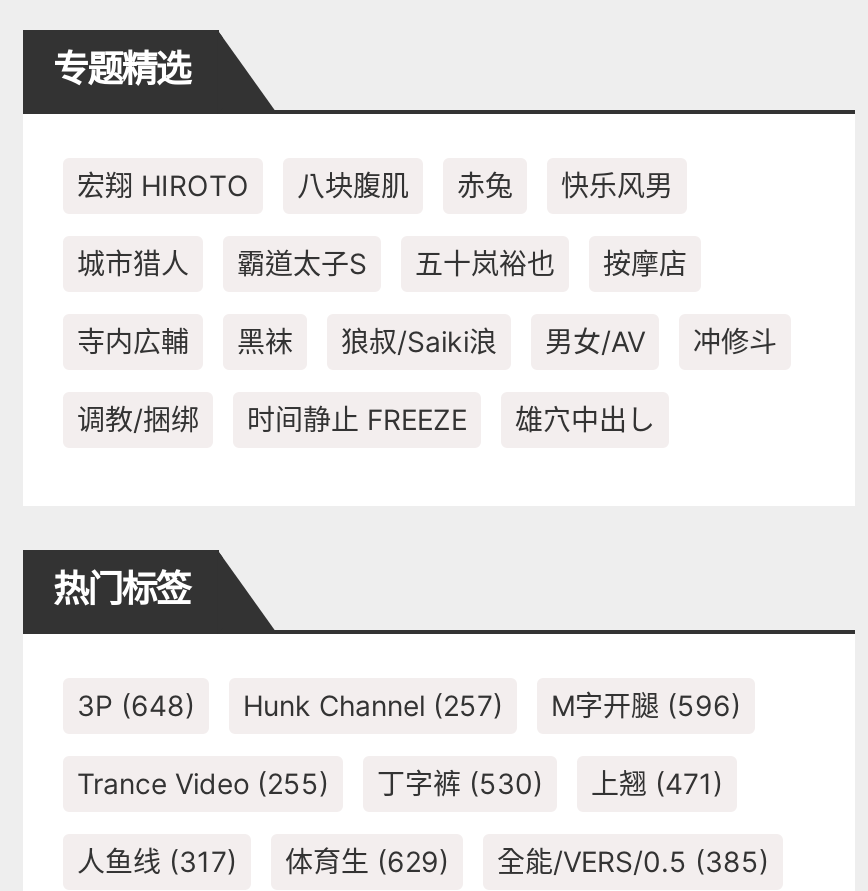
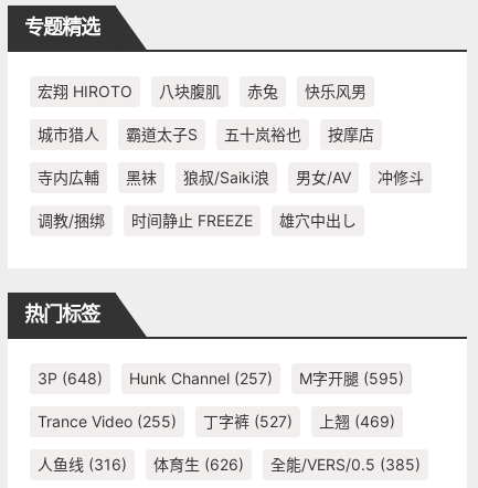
- 3P (648) Hunk Channel (257) M字开腿(596)
+ 3P (648) Hunk Channel (257) M字开腿(595)

- 丁字裤(530)
+ 丁字裤(527)

- 上翘(471)
+ 上翘(469)

- 人鱼线(317)
+ 人鱼线(316)

- 体育生(629)
+ 体育生(626)
